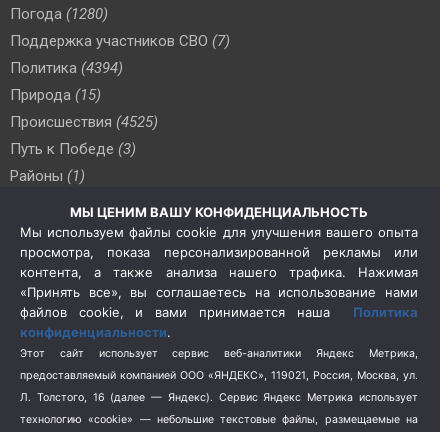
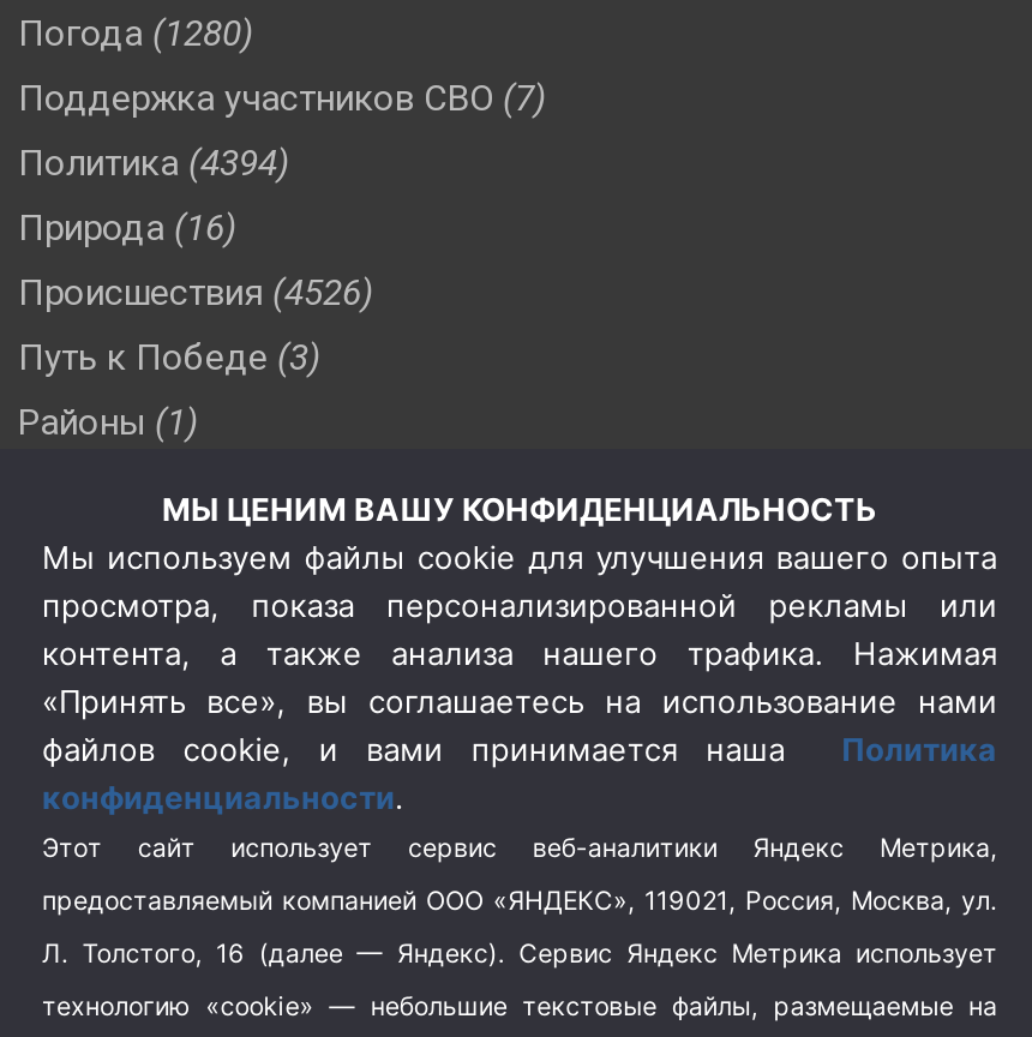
- Природа (15)
+ Природа (16)

- Происшествия (4525)
+ Происшествия (4526)
